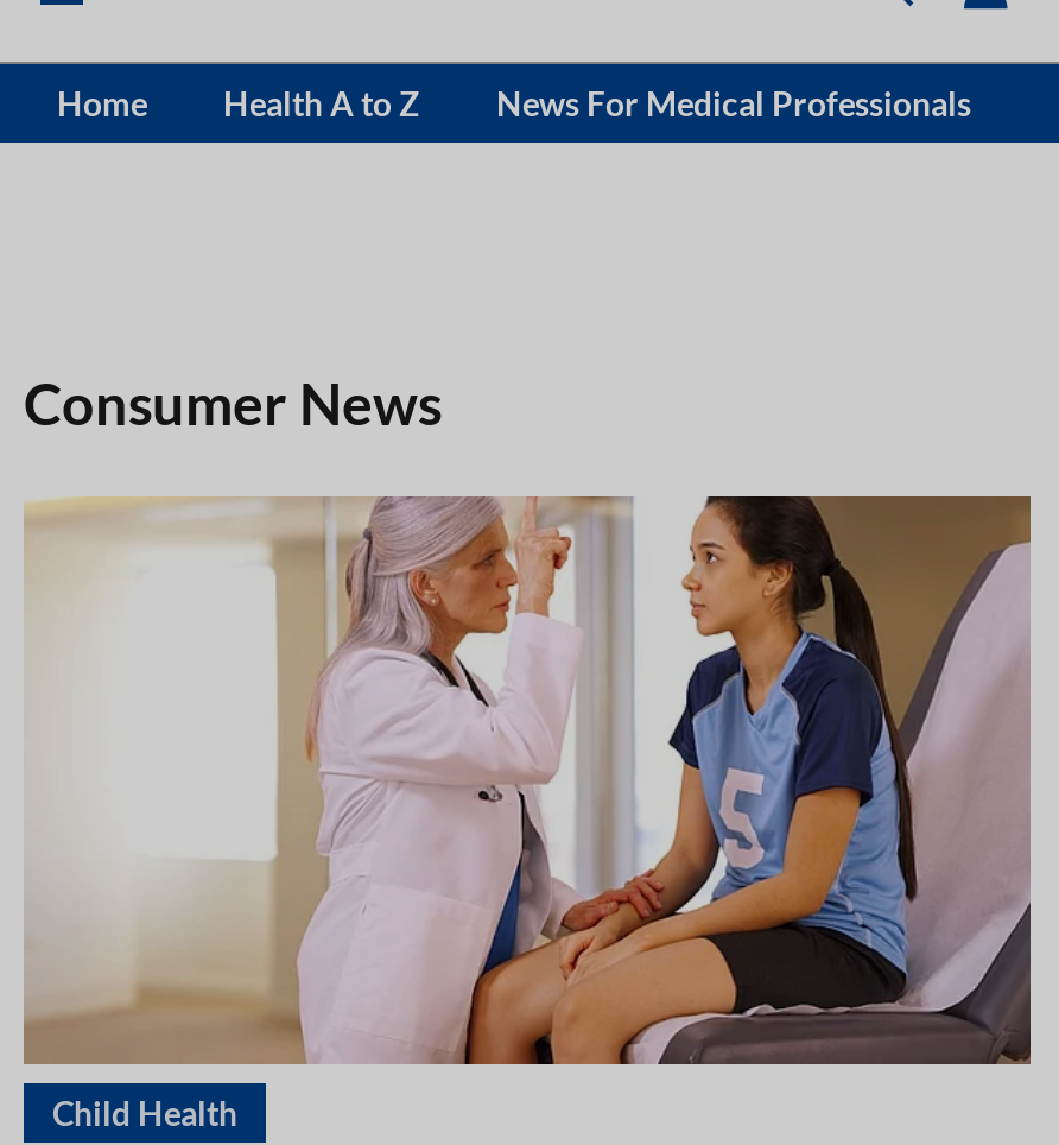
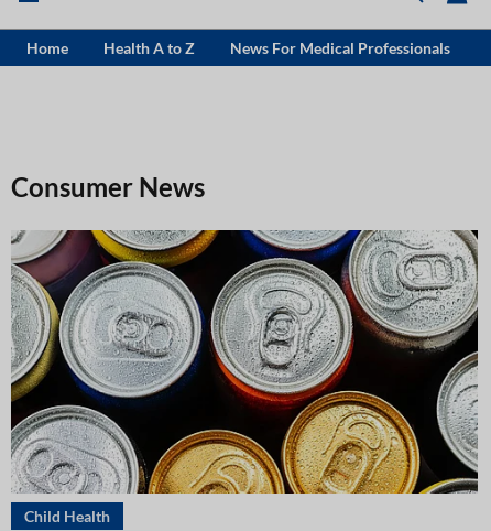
- [image]
+ [image]
